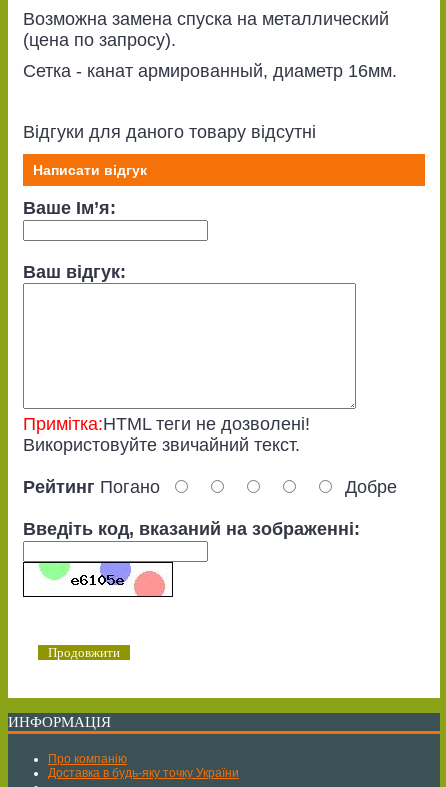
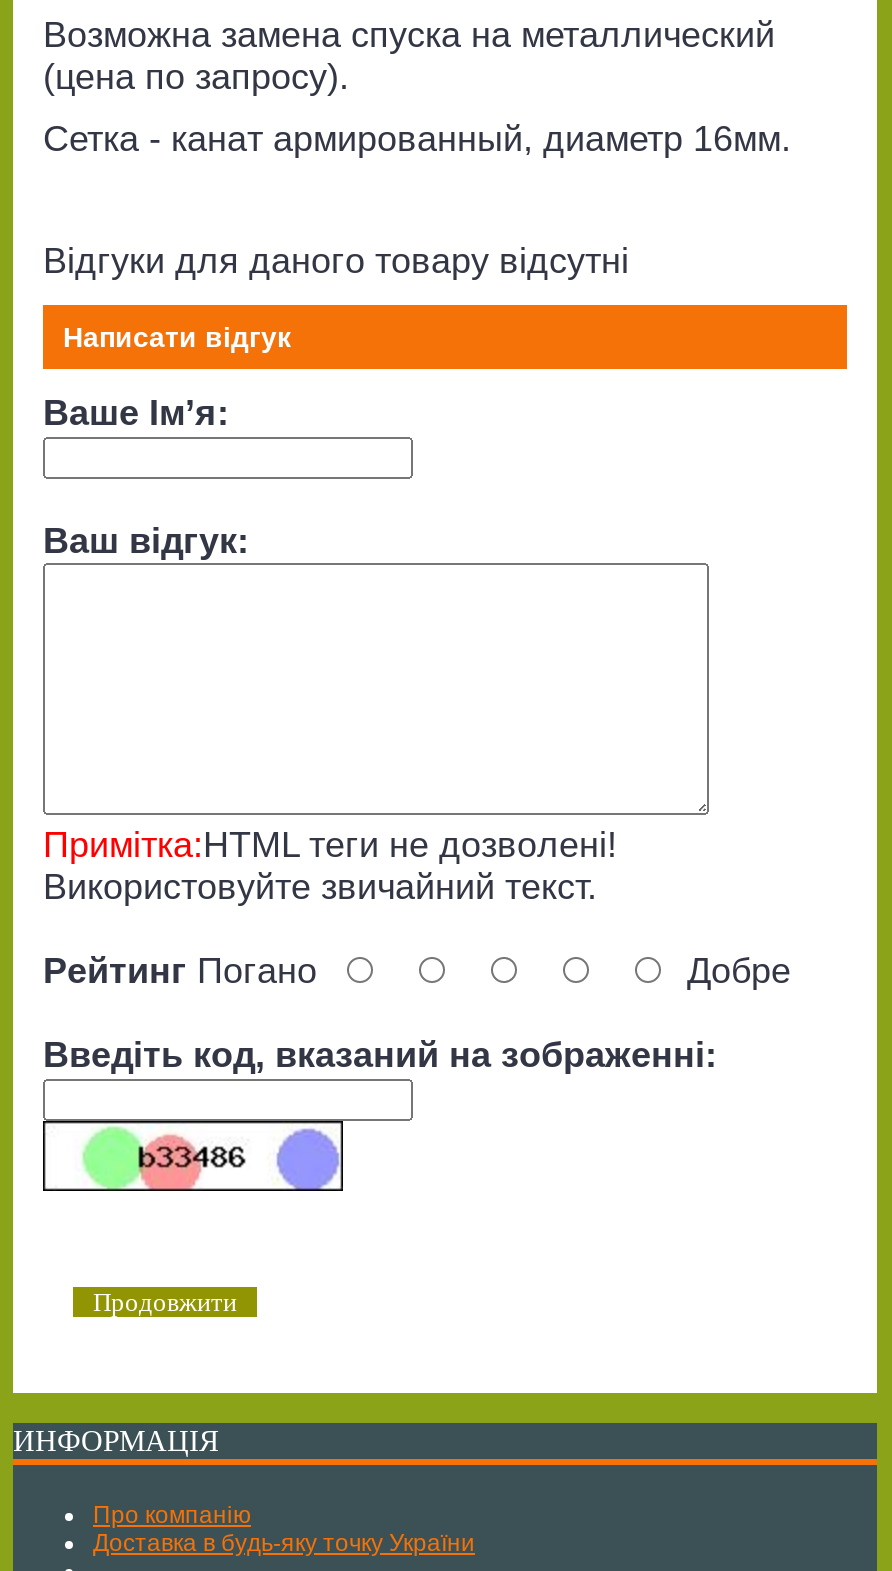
- [image]
+ [image]
